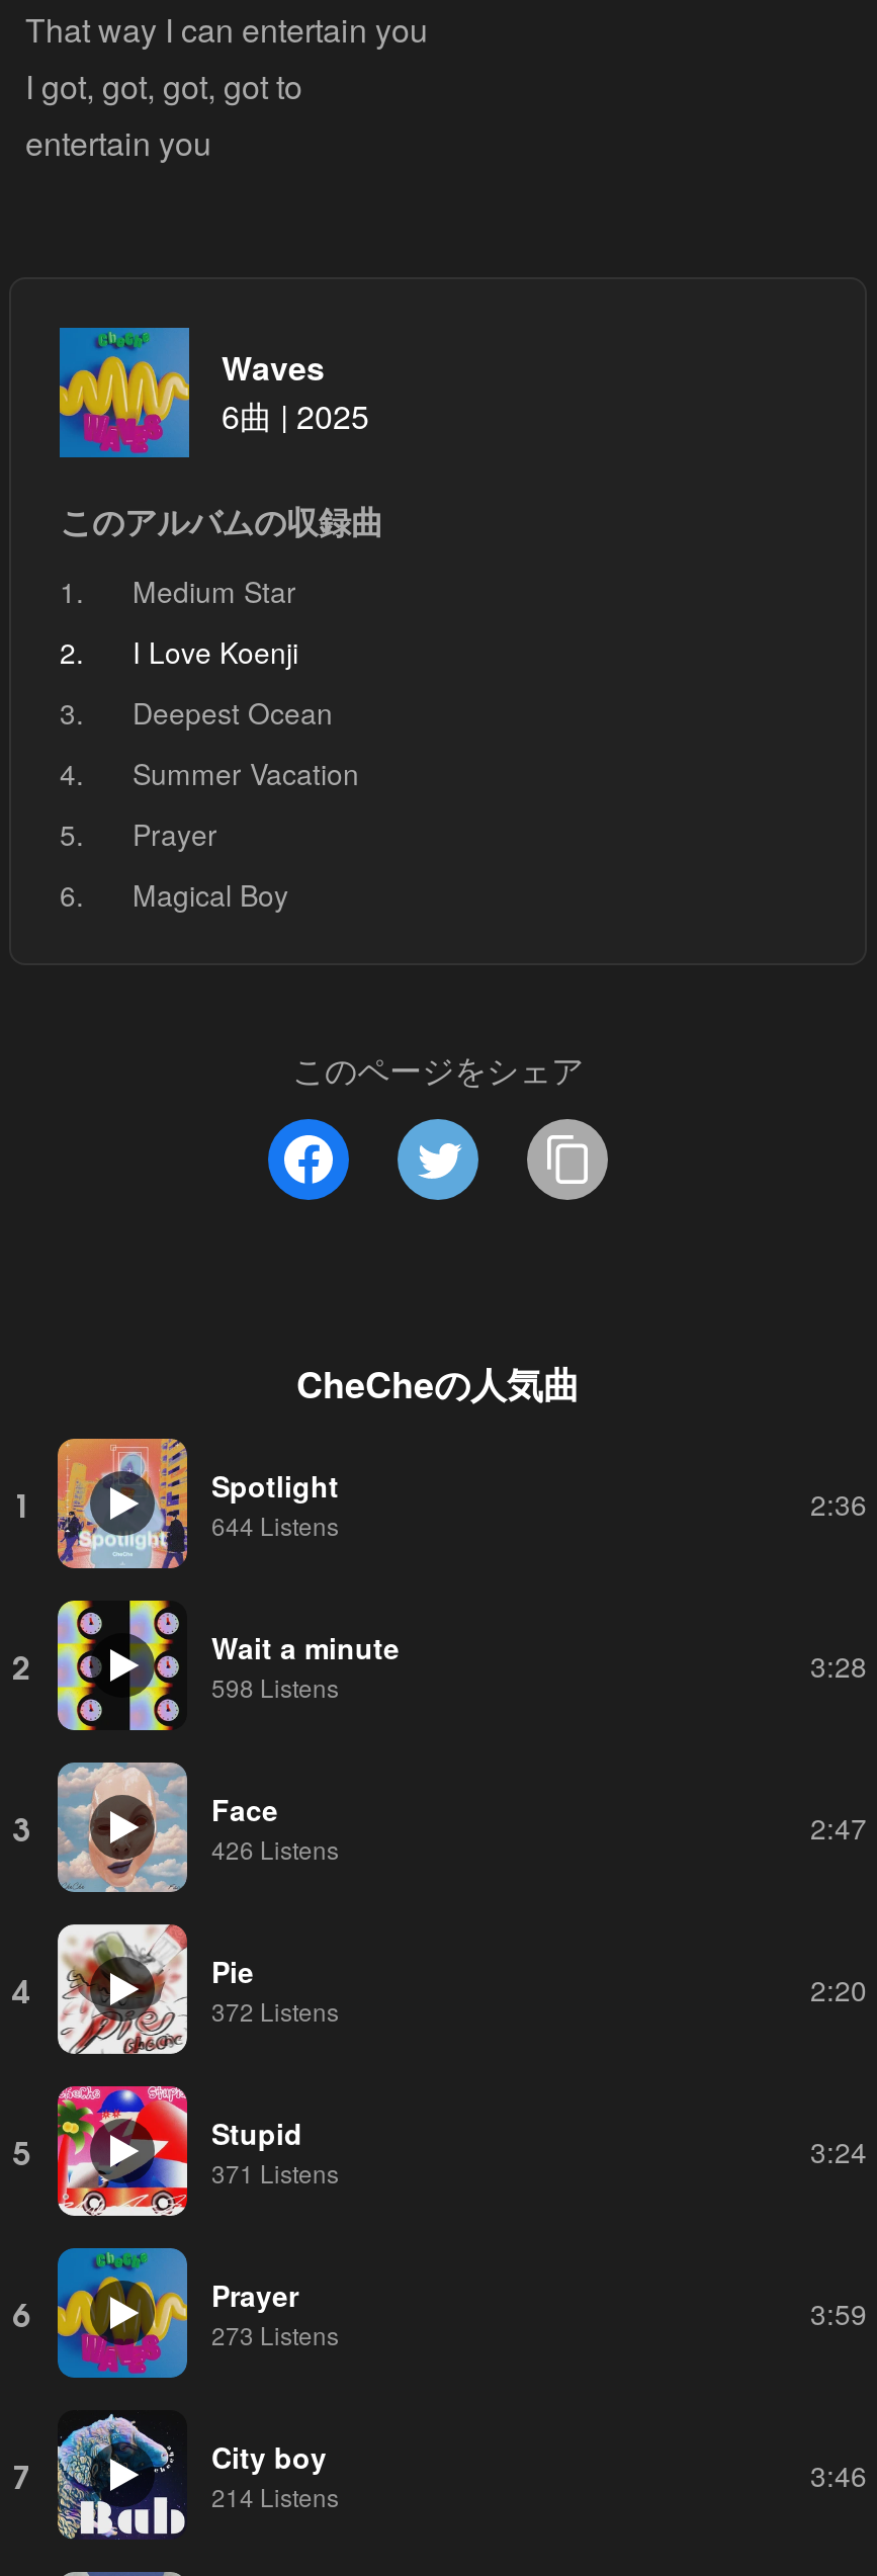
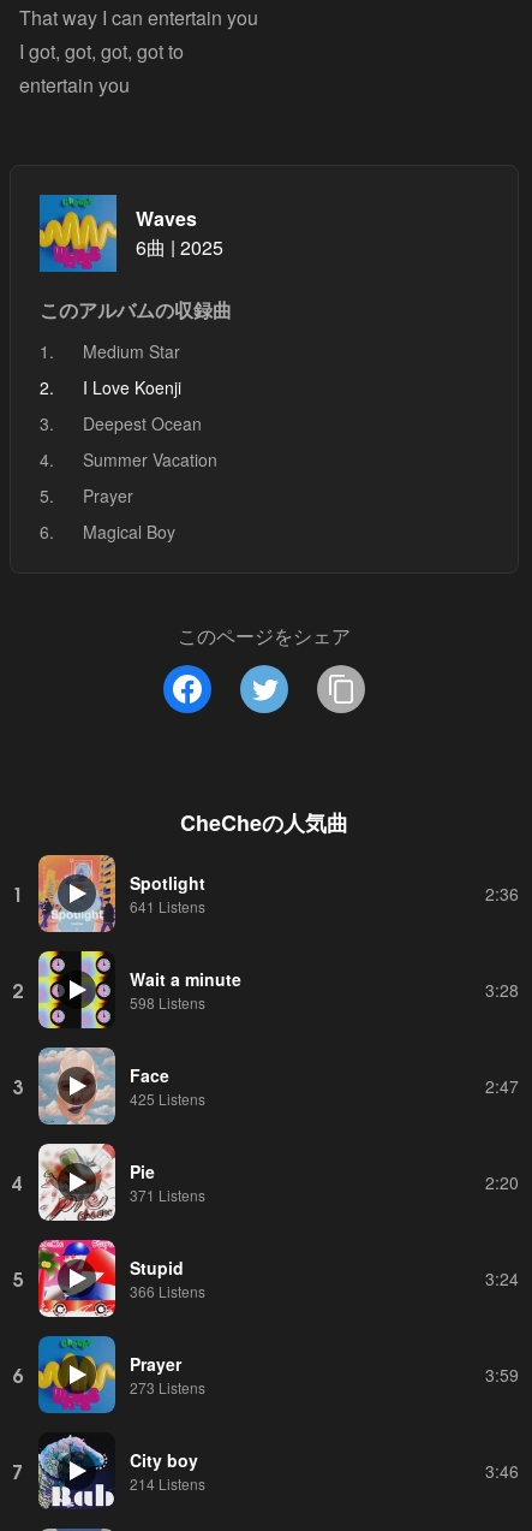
- 644 Listens
+ 641 Listens

- 426 Listens
+ 425 Listens

- 372 Listens
+ 371 Listens

- 371 Listens
+ 366 Listens
